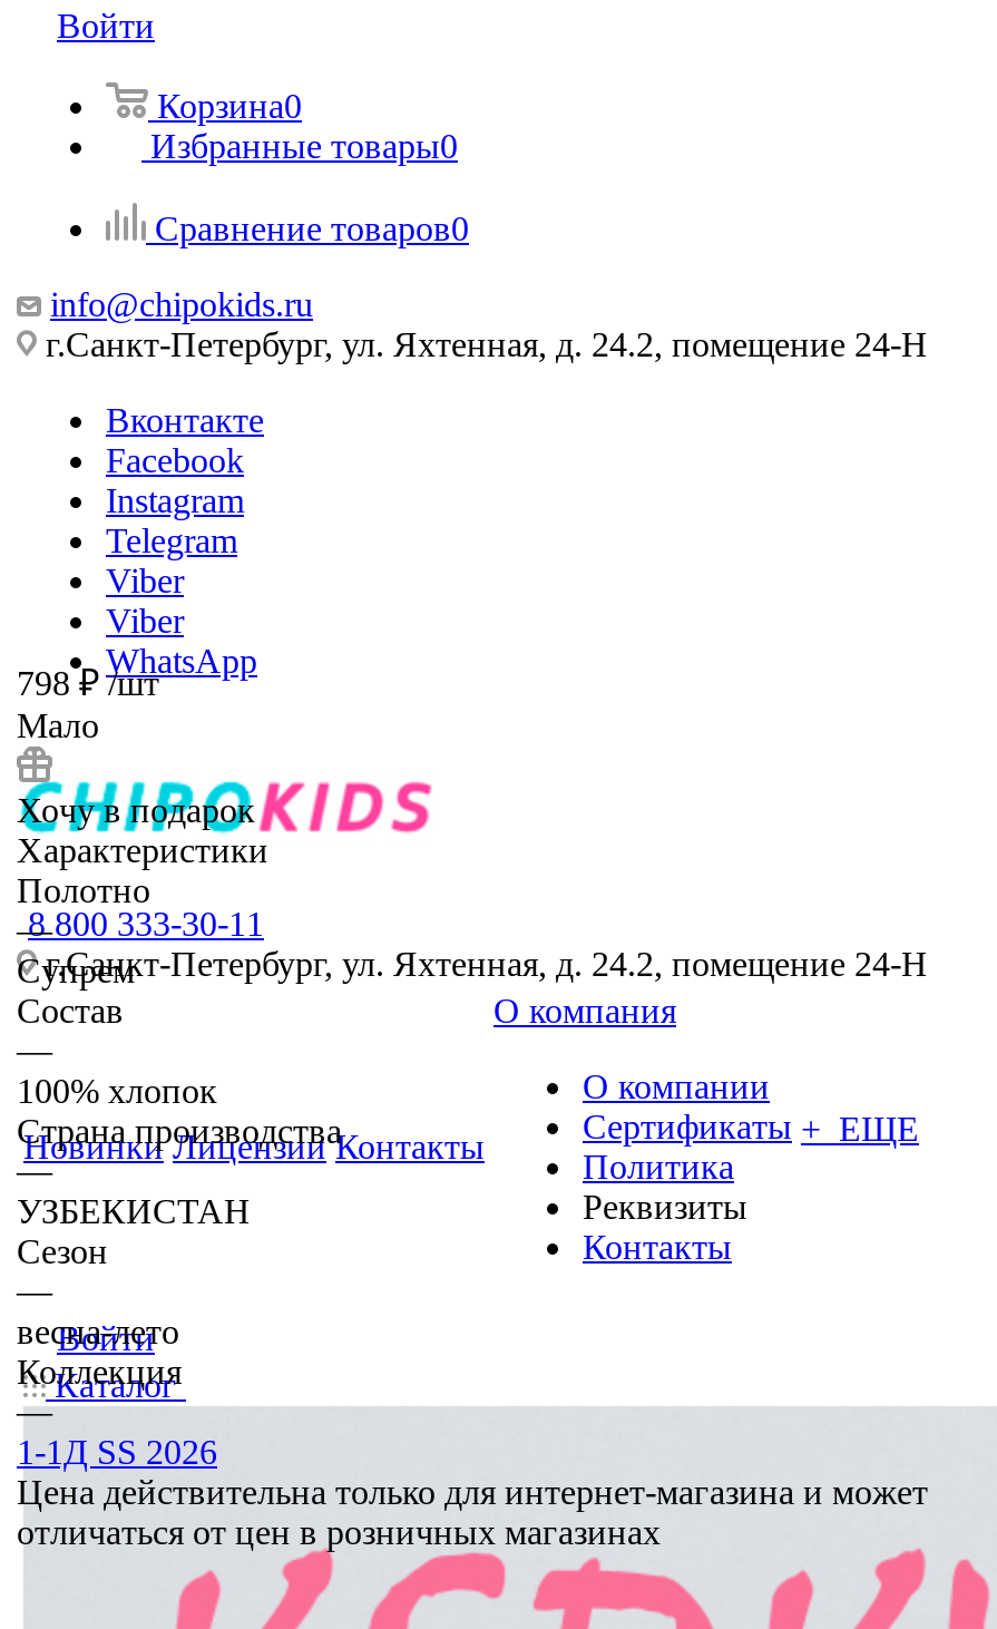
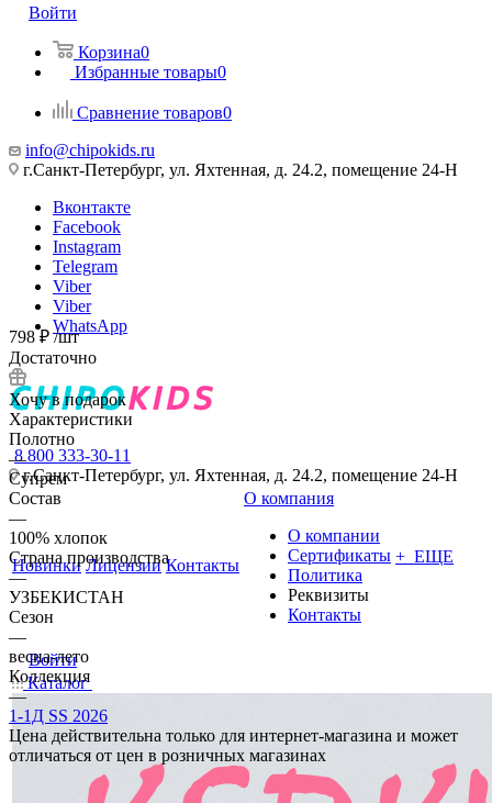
- Мало
+ Достаточно
